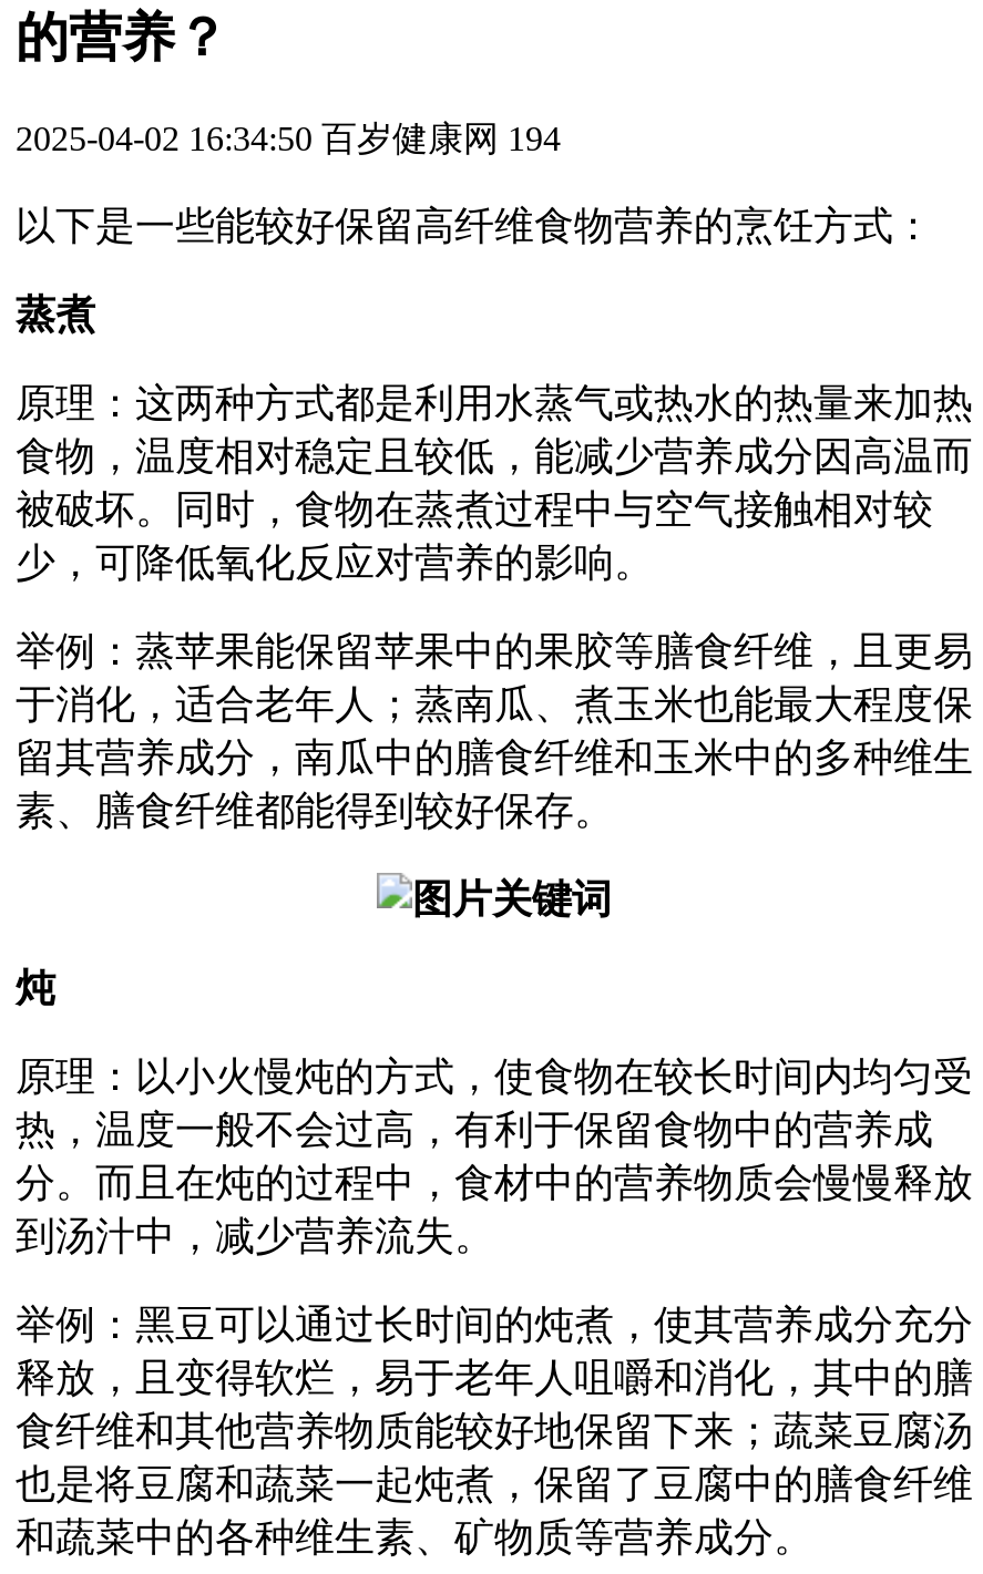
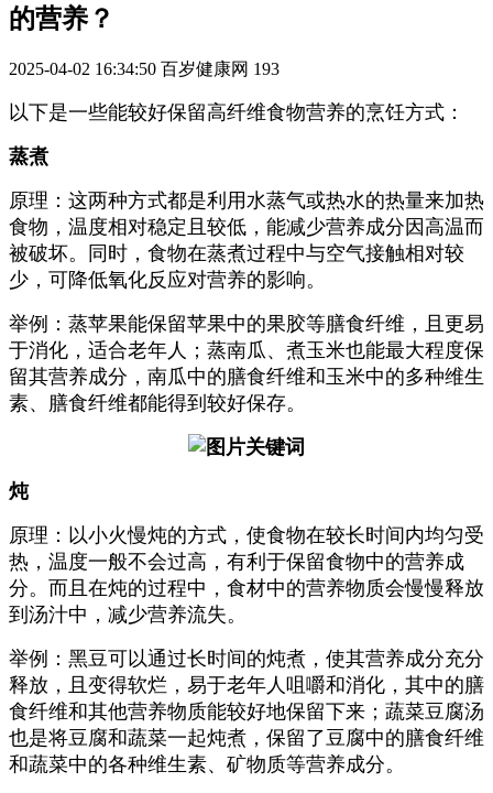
- 2025-04-02 16:34:50 百岁健康网 194
+ 2025-04-02 16:34:50 百岁健康网 193
